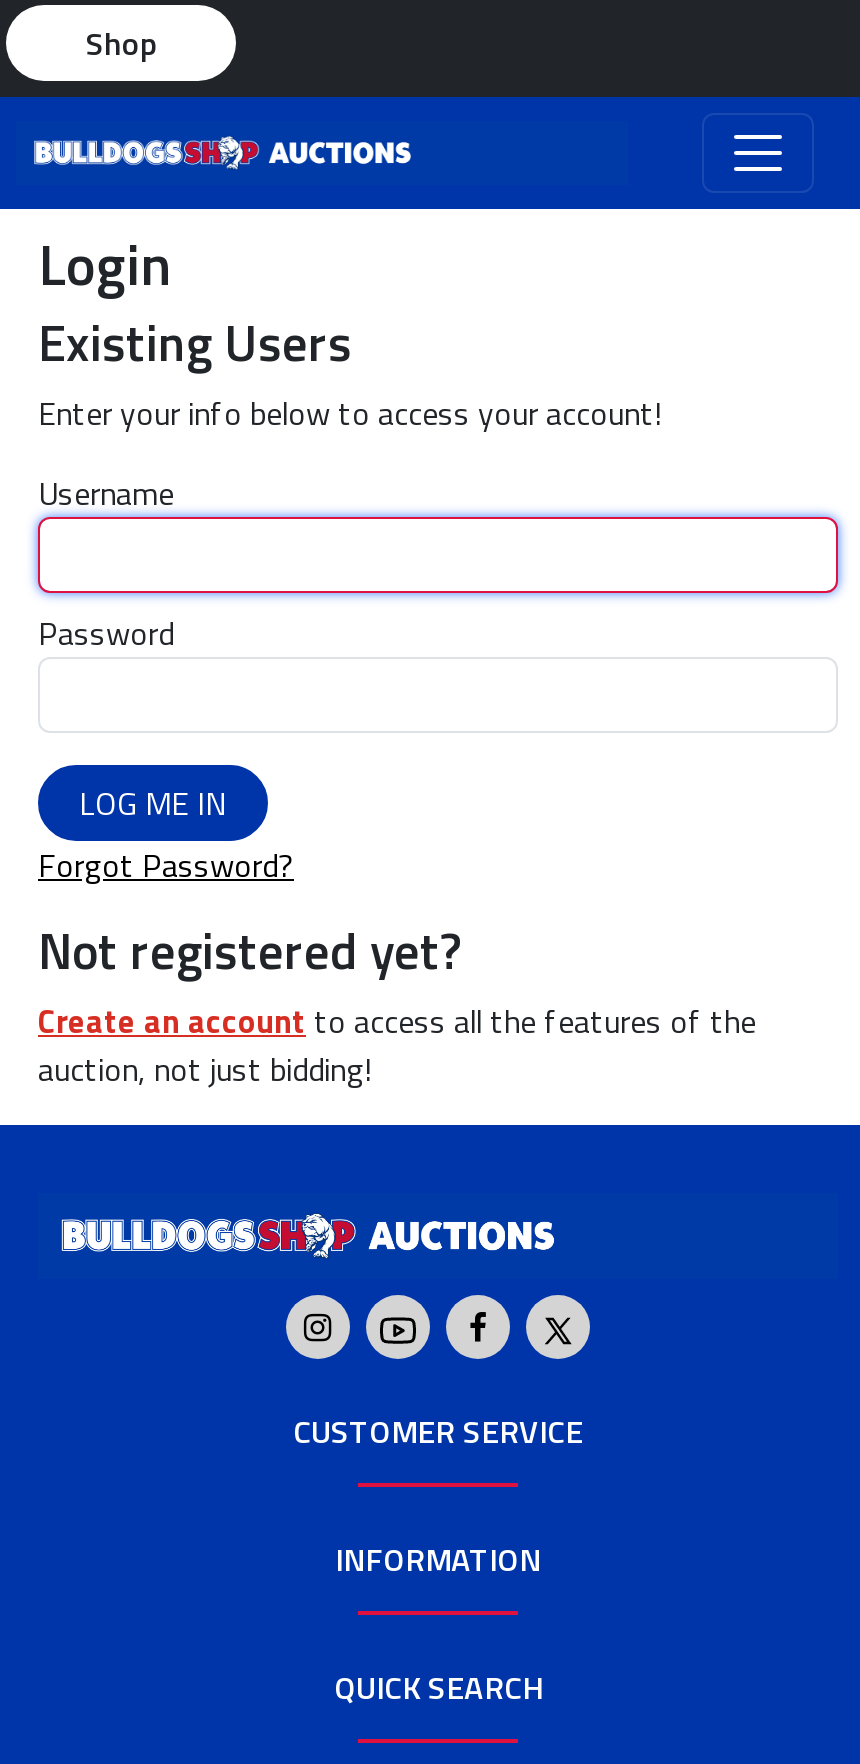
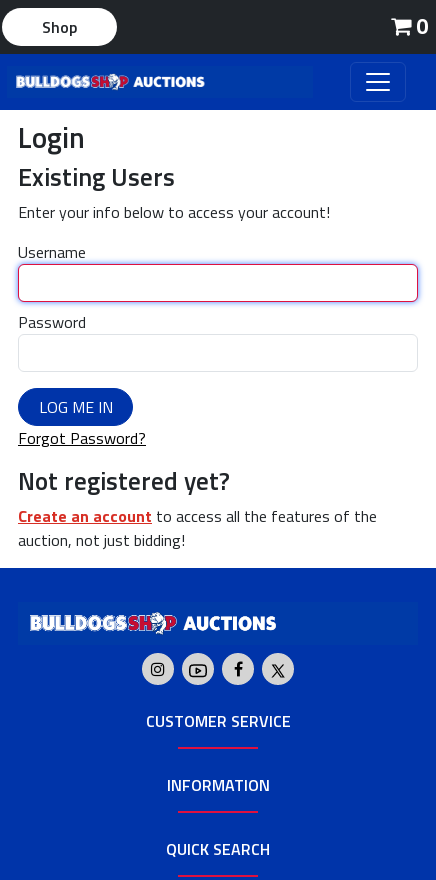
+ 0
